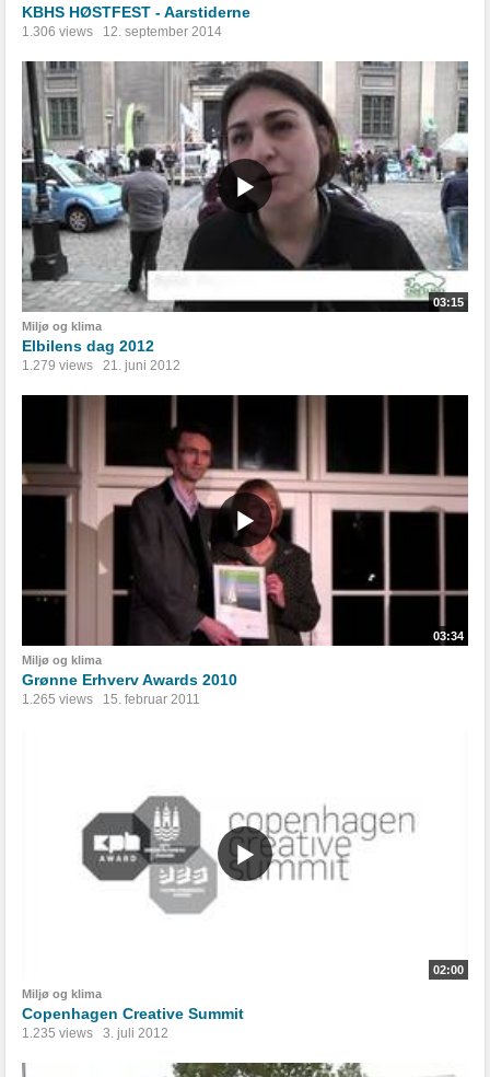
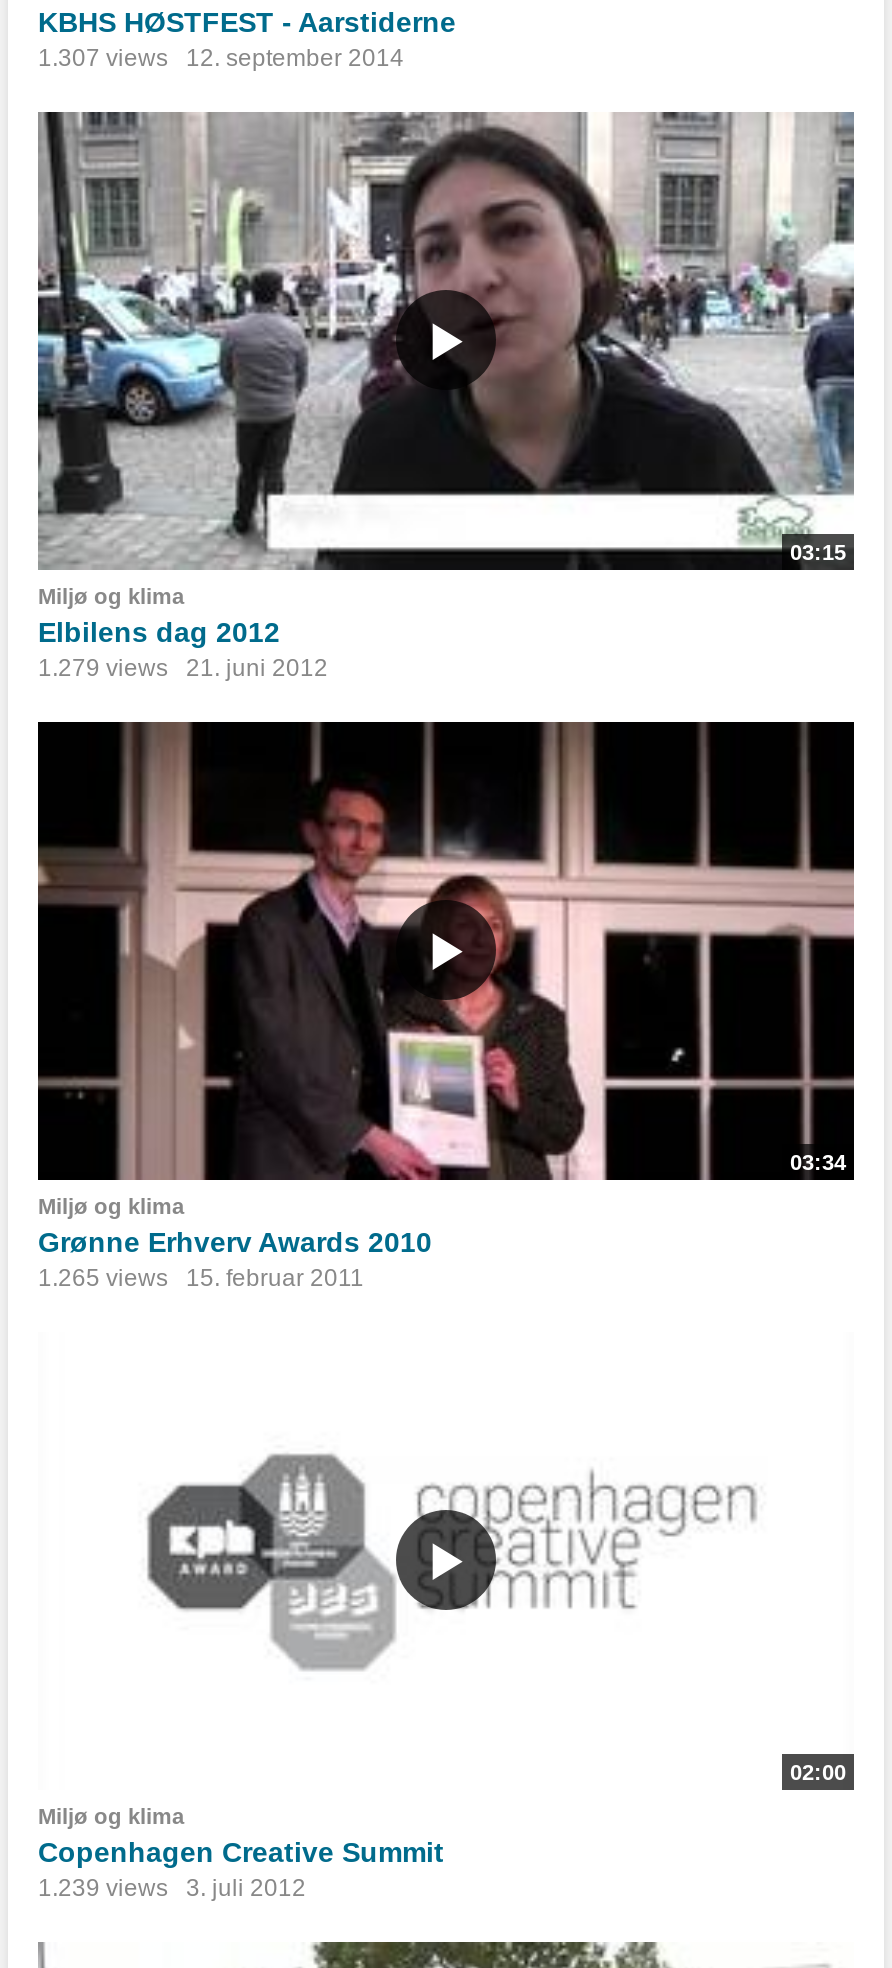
- 1.306 views 12. september 2014
+ 1.307 views 12. september 2014

- 1.235 views 3. juli 2012
+ 1.239 views 3. juli 2012
